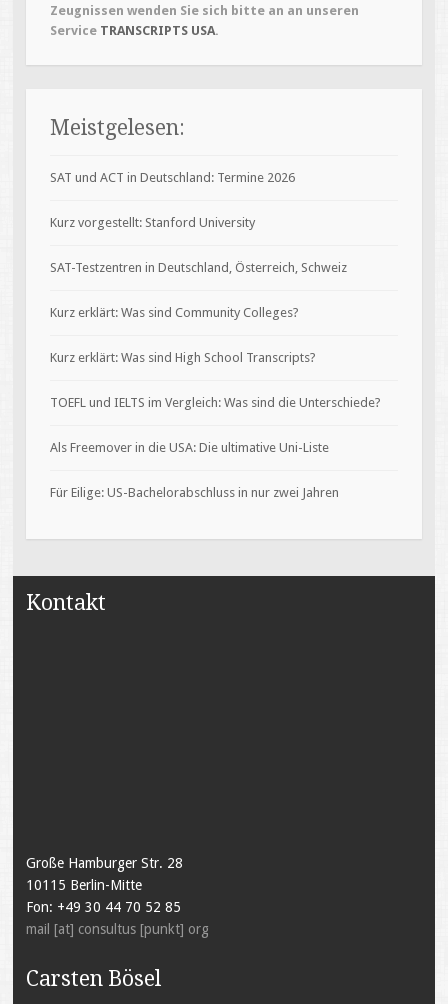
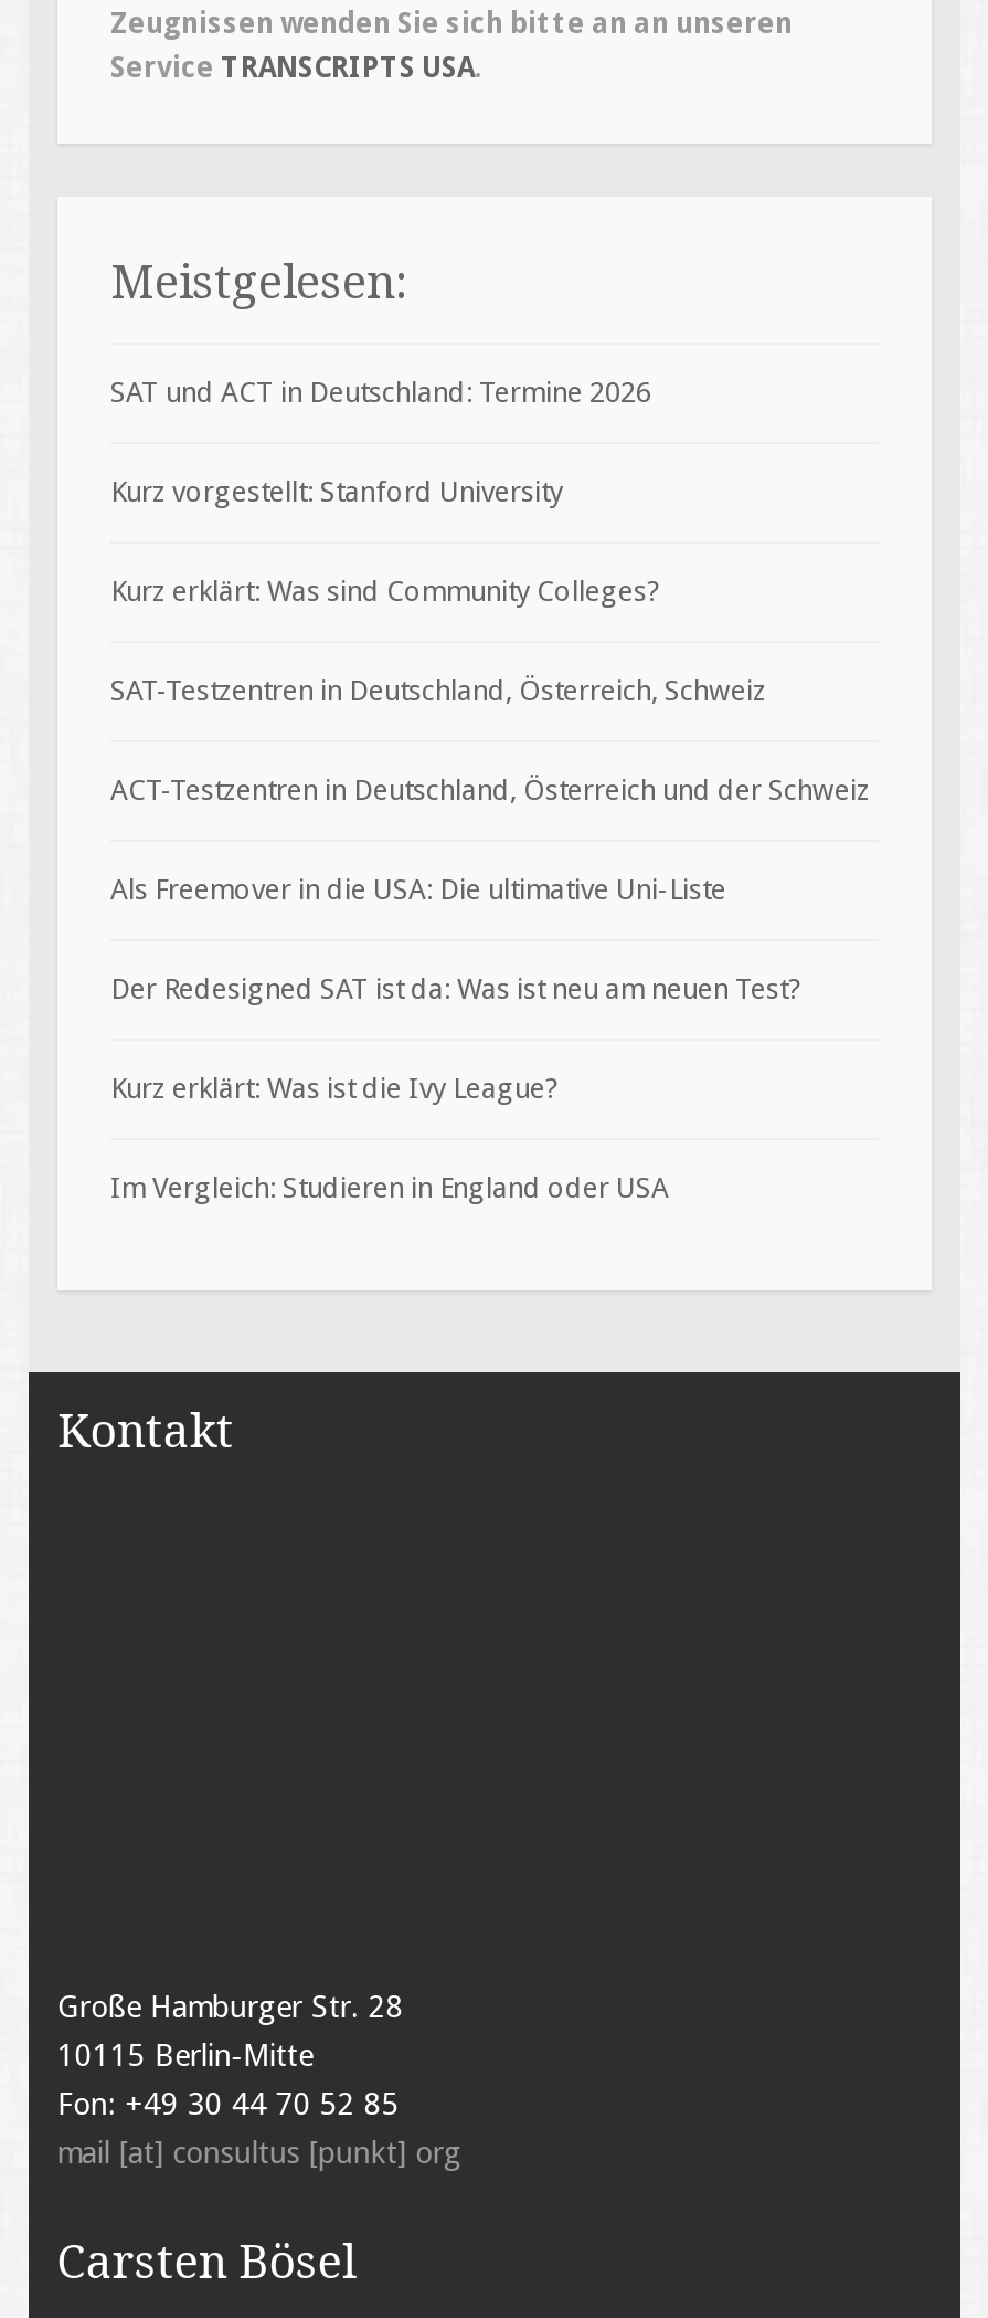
moved up: Kurz erklärt: Was sind Community Colleges?

- Kurz erklärt: Was sind High School Transcripts?
- TOEFL und IELTS im Vergleich: Was sind die Unterschiede?
+ ACT-Testzentren in Deutschland, Österreich und der Schweiz

moved up: Als Freemover in die USA: Die ultimative Uni-Liste

- Für Eilige: US-Bachelorabschluss in nur zwei Jahren
+ Der Redesigned SAT ist da: Was ist neu am neuen Test?
+ Kurz erklärt: Was ist die Ivy League?
+ Im Vergleich: Studieren in England oder USA
